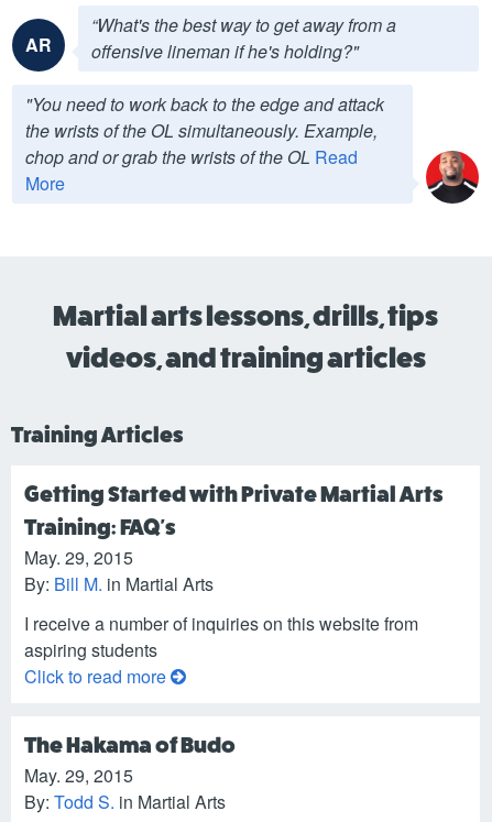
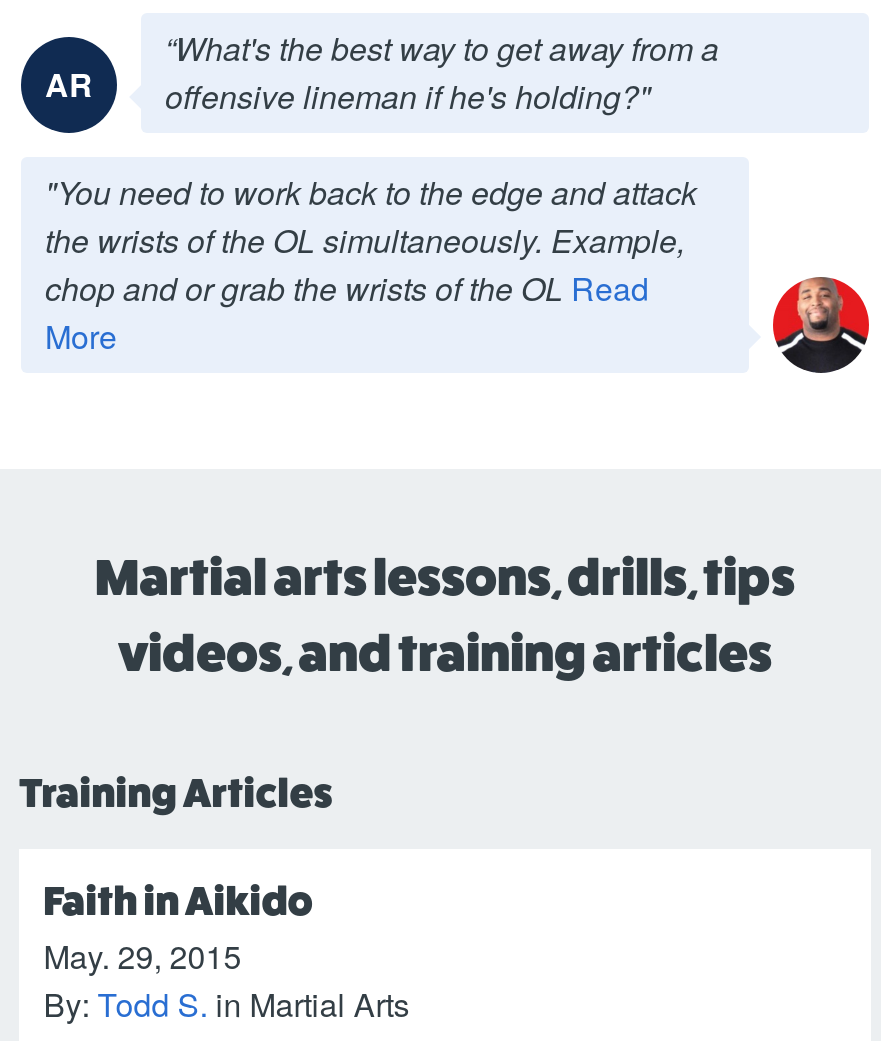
- Getting Started with Private Martial Arts
- Training: FAQ's
- May. 29, 2015
- By: Bill M. in Martial Arts
- I receive a number of inquiries on this website from
- aspiring students
- Click to read more
- The Hakama of Budo
+ Faith in Aikido
